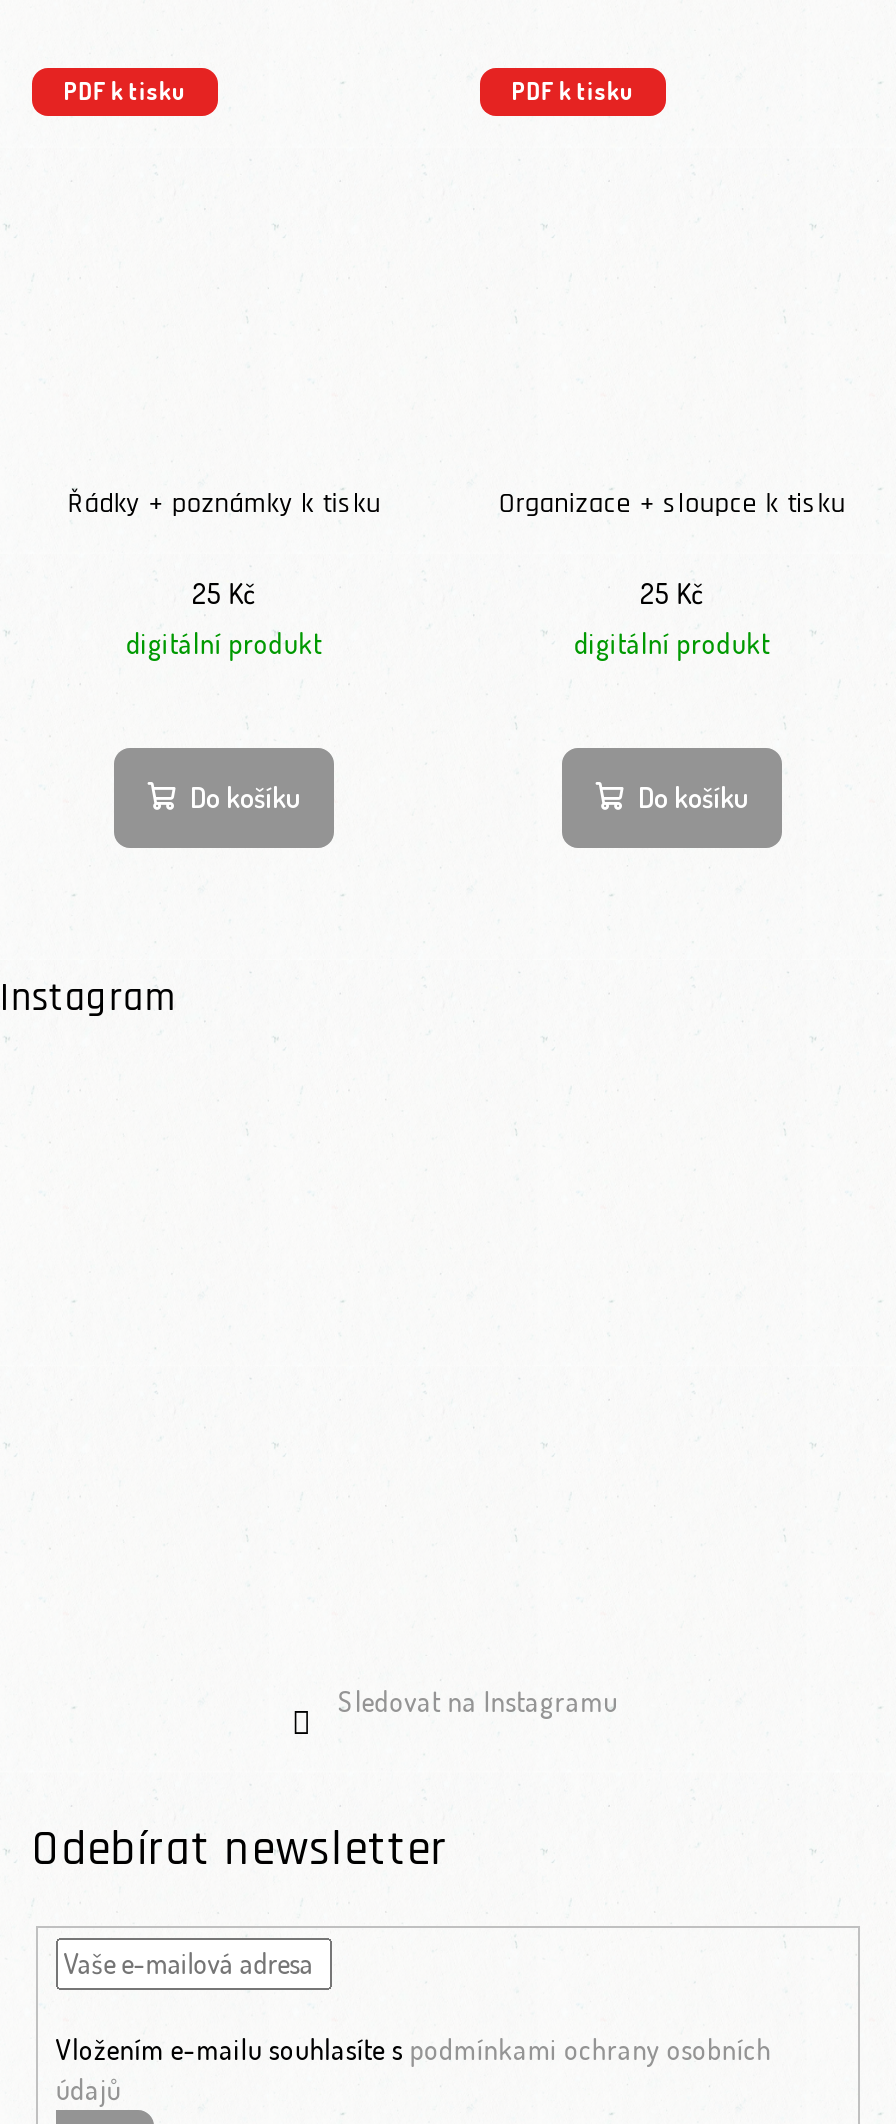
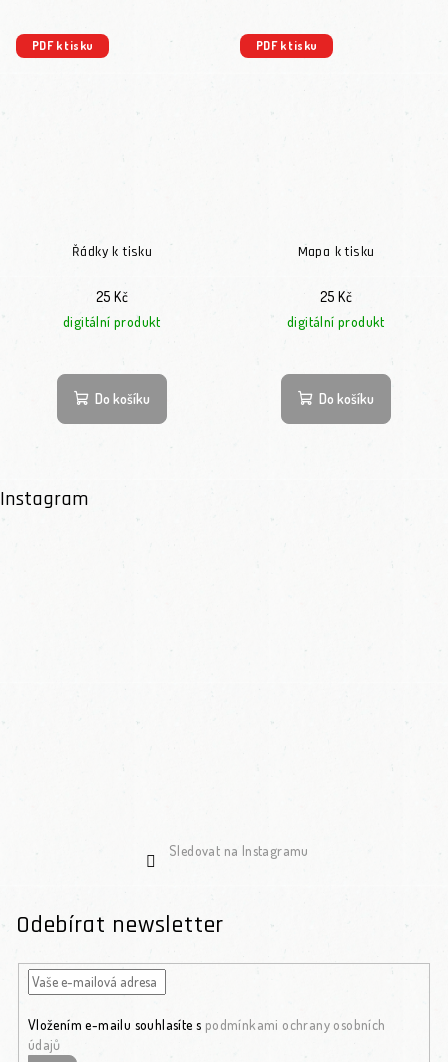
- Řádky + poznámky k tisku
+ Řádky k tisku

- Organizace + sloupce k tisku
+ Mapa k tisku
